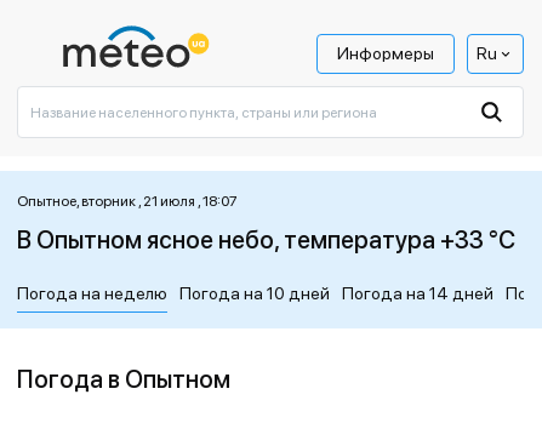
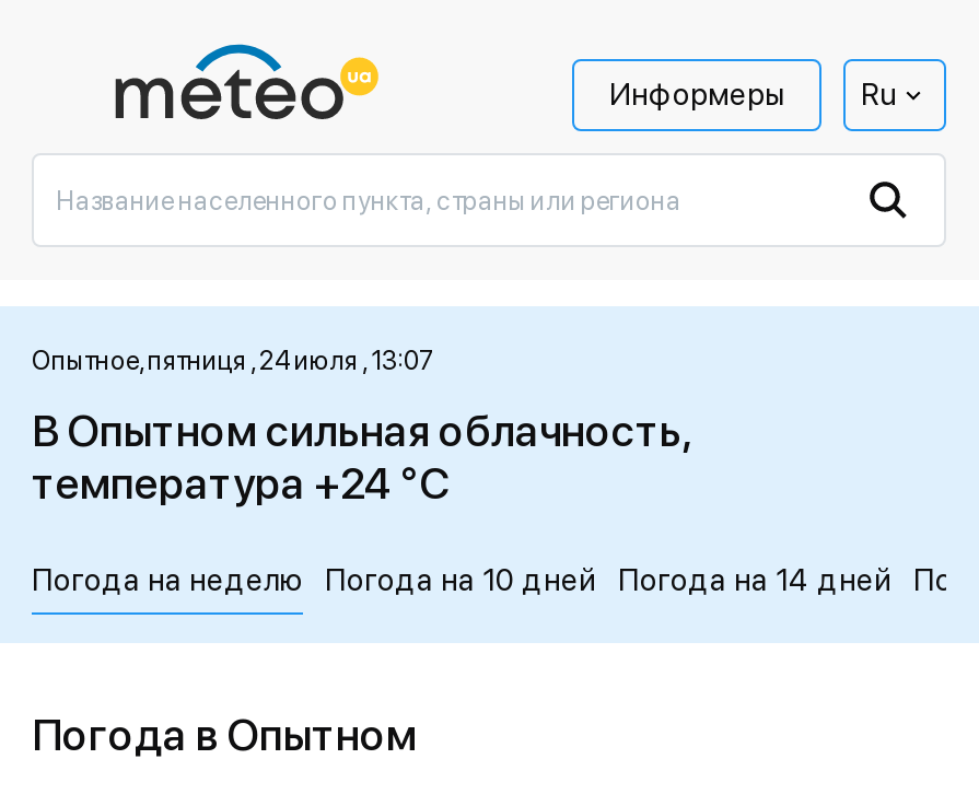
- Опытное, вторник , 21 июля , 18:07
+ Опытное, пятниця , 24 июля , 13:07

- В Опытном ясное небо, температура +33 °C
+ В Опытном сильная облачность,
+ температура +24 °C
